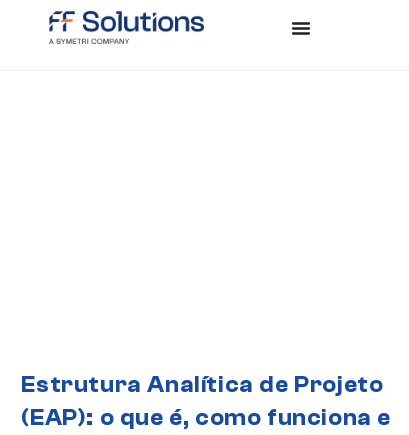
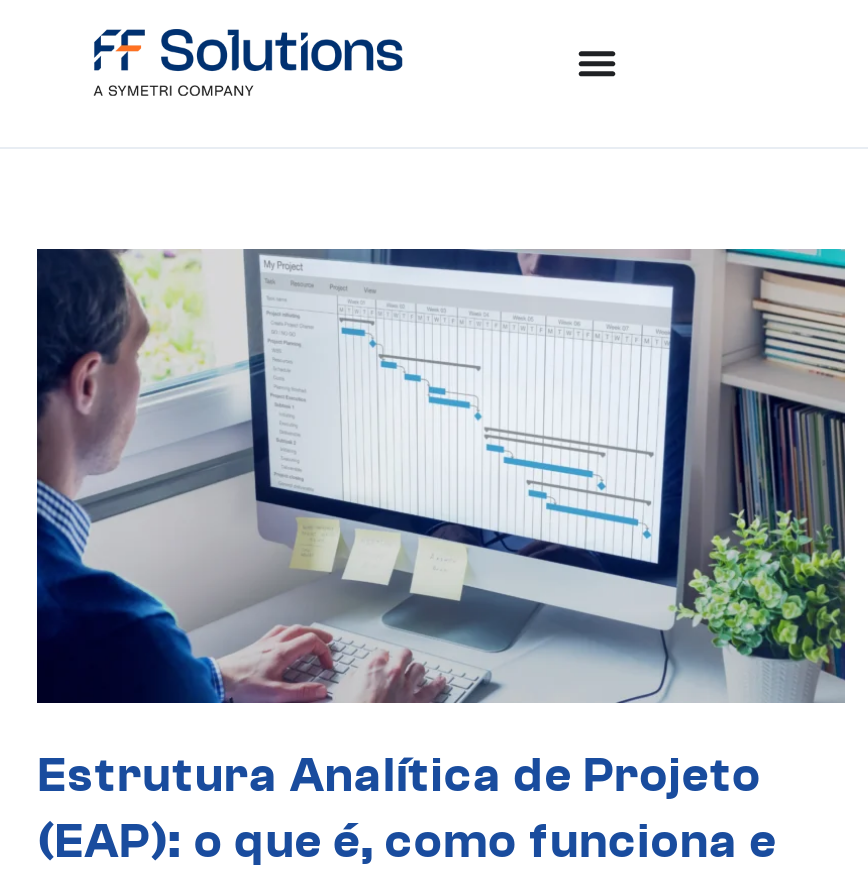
+ [image]
